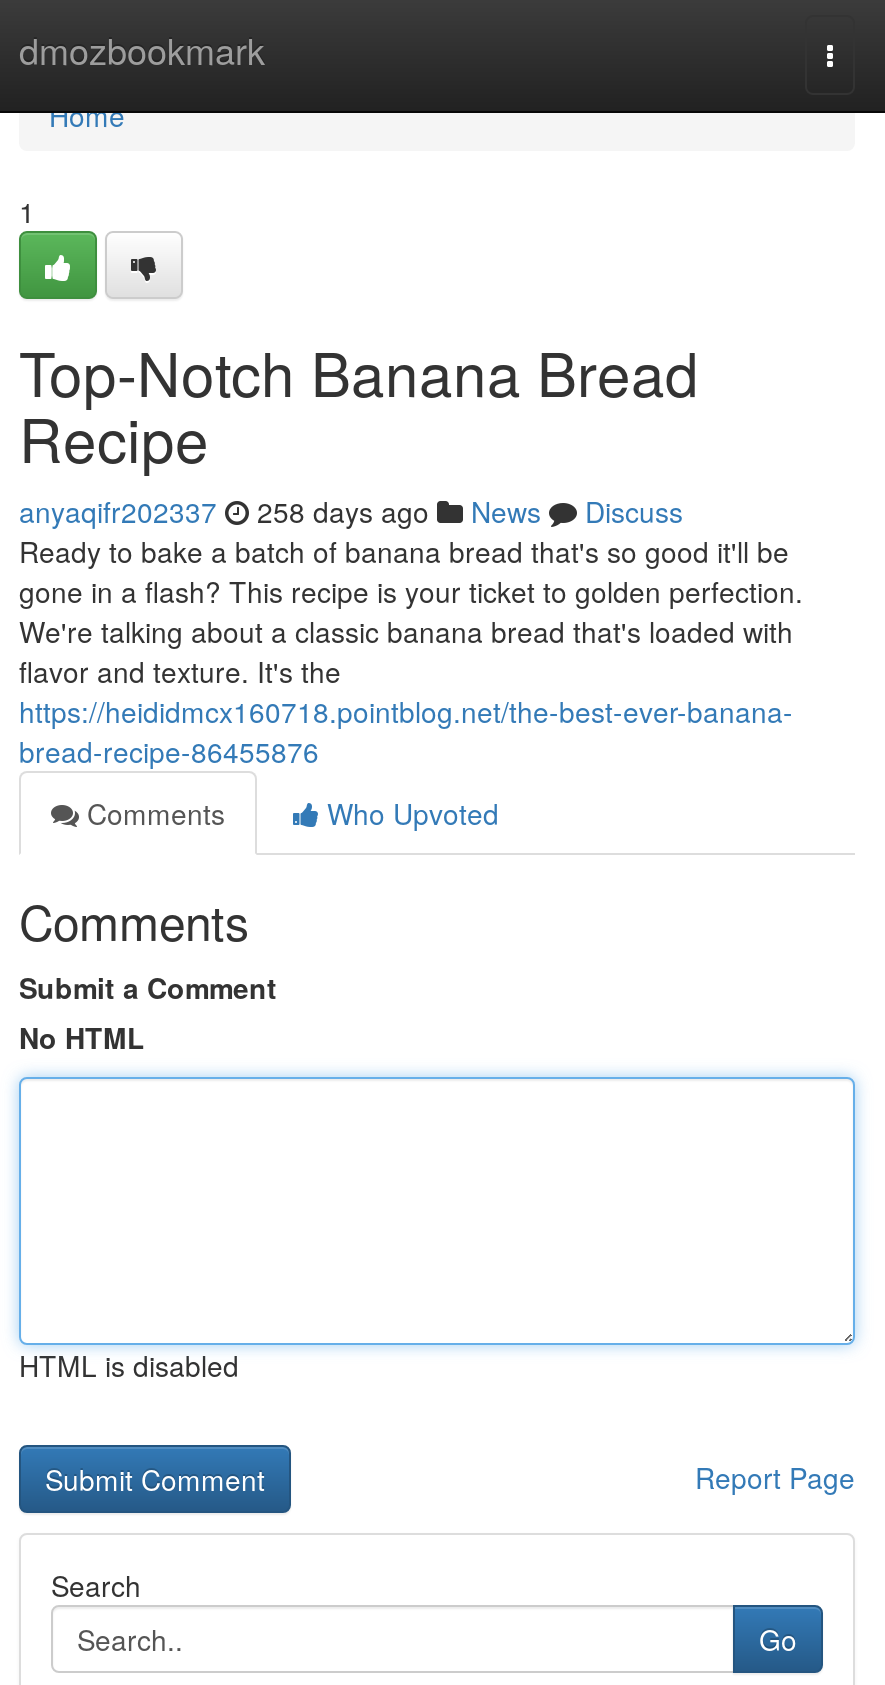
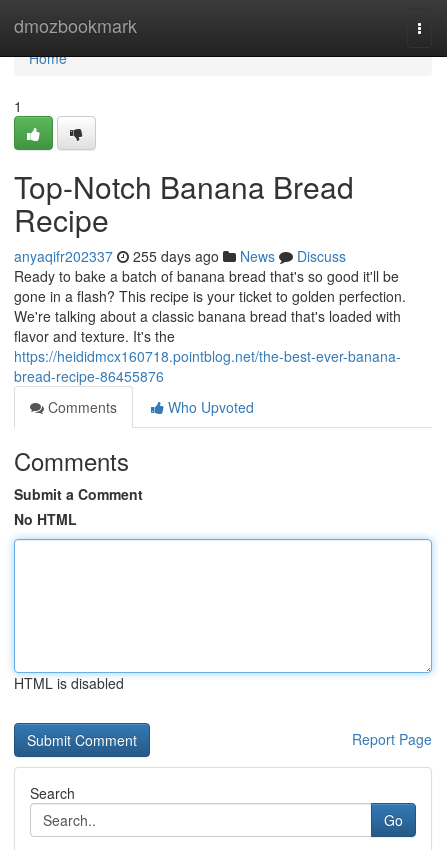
- anyaqifr202337 258 days ago News Discuss
+ anyaqifr202337 255 days ago News Discuss
